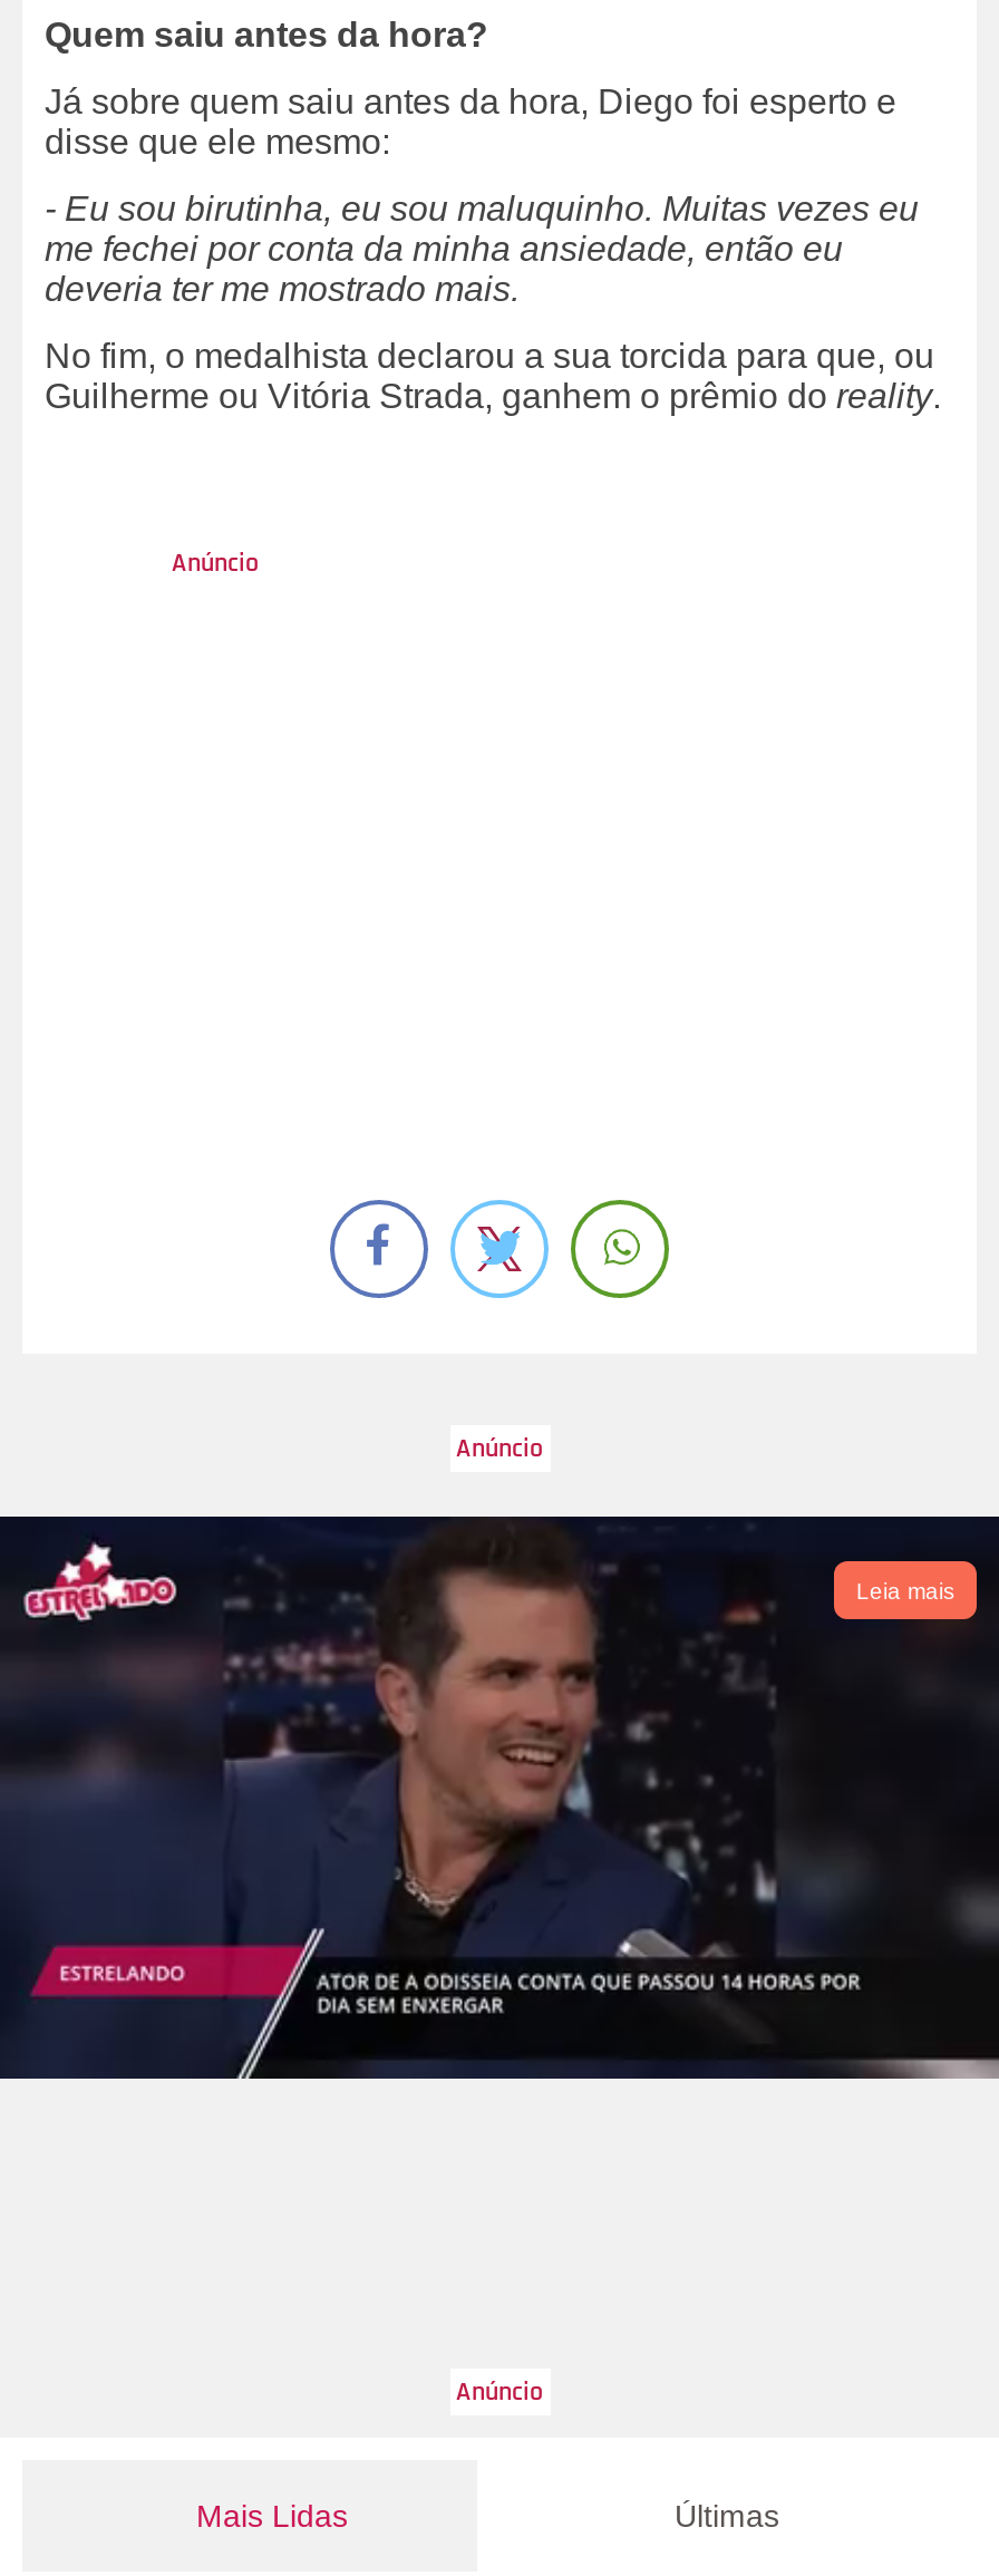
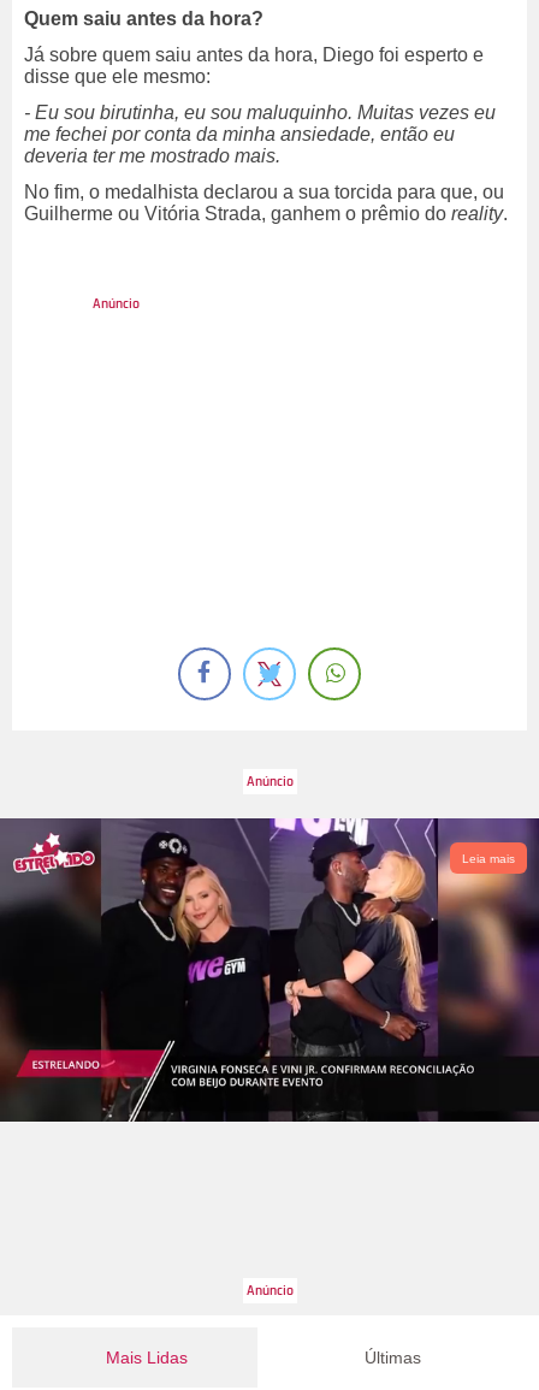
- [image]
+ [image]
